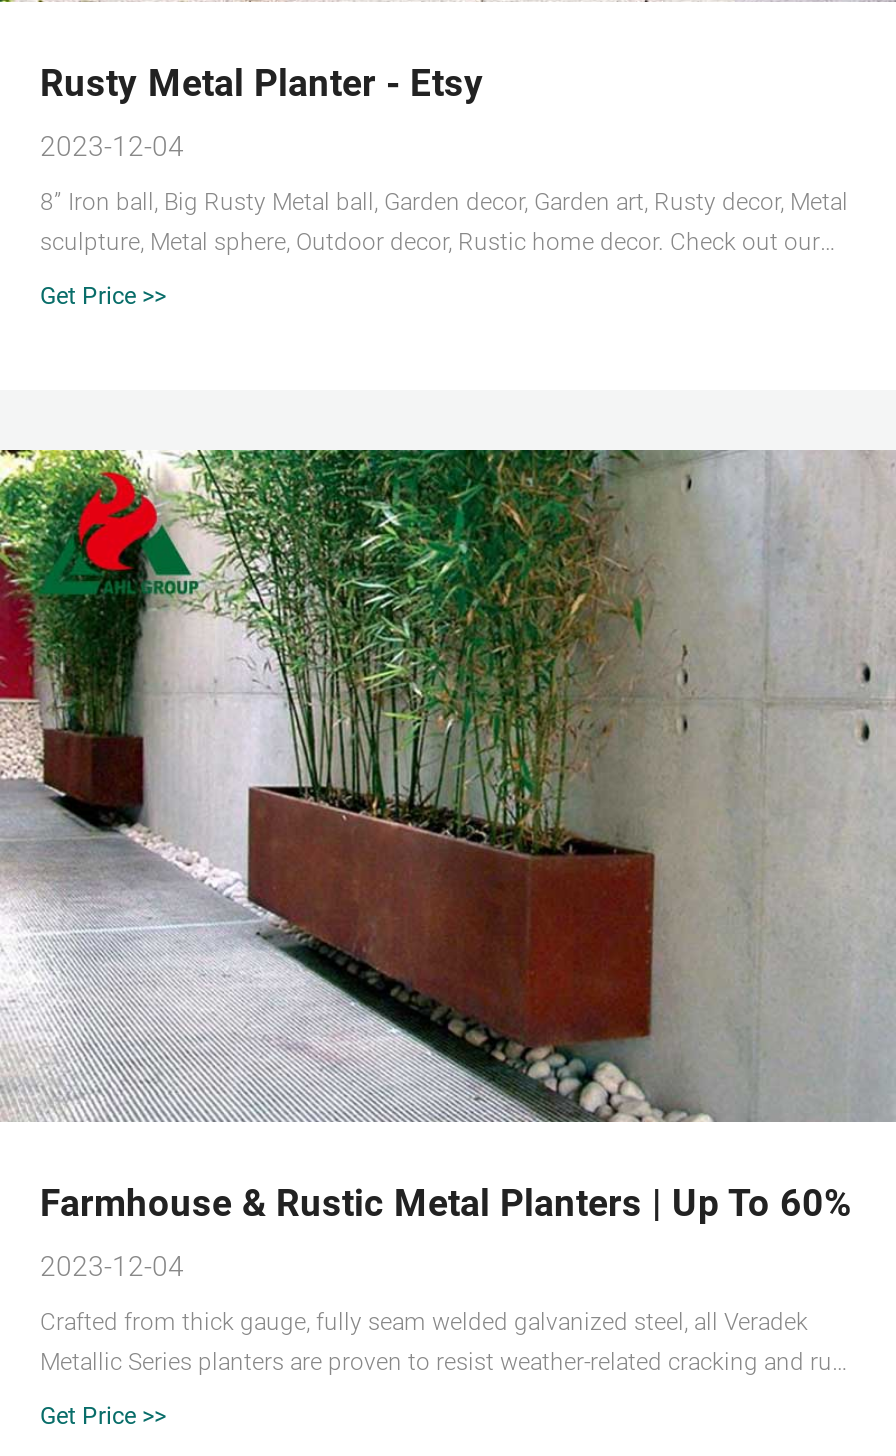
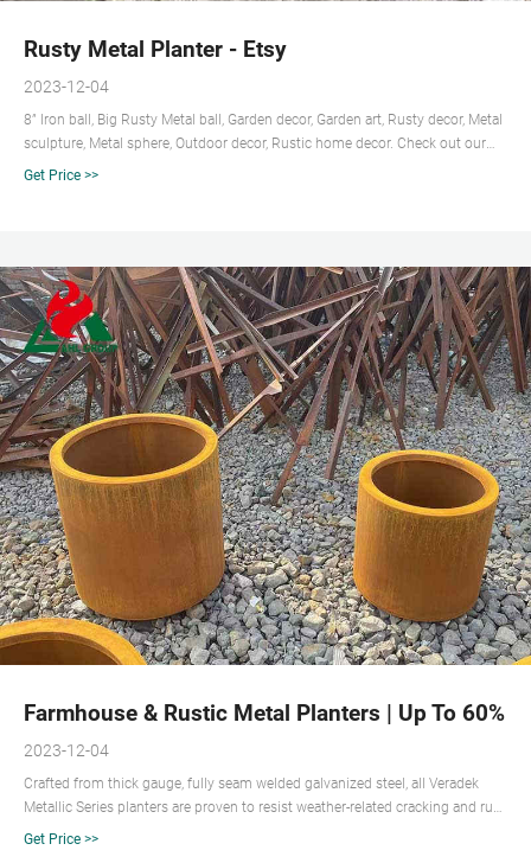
- [image]
+ [image]
